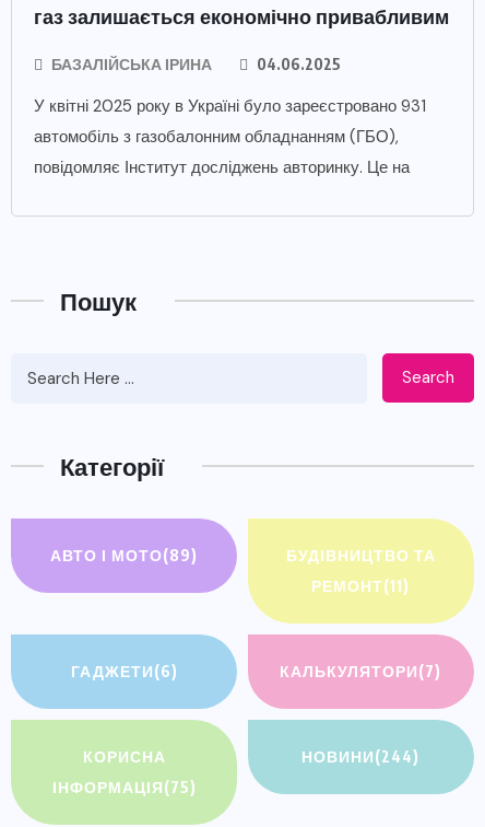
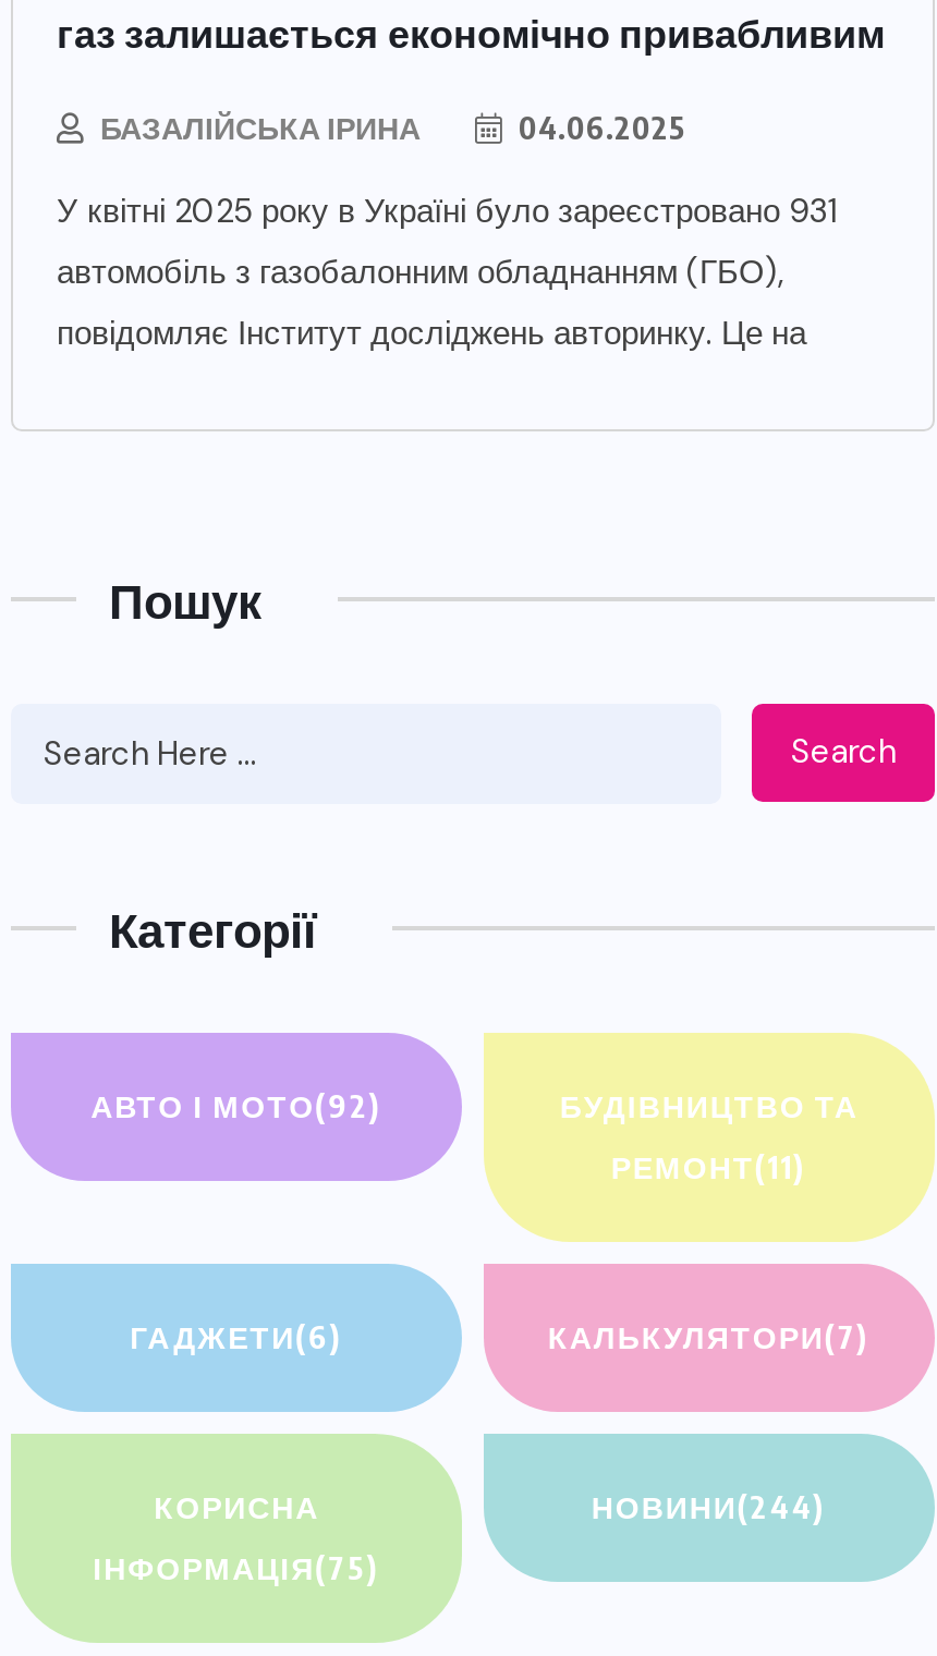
- АВТО І МОТО(89)
+ АВТО І МОТО(92)
